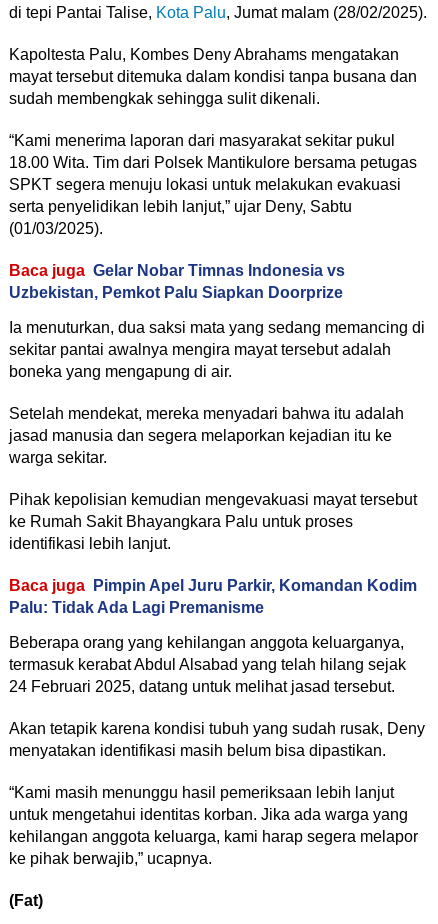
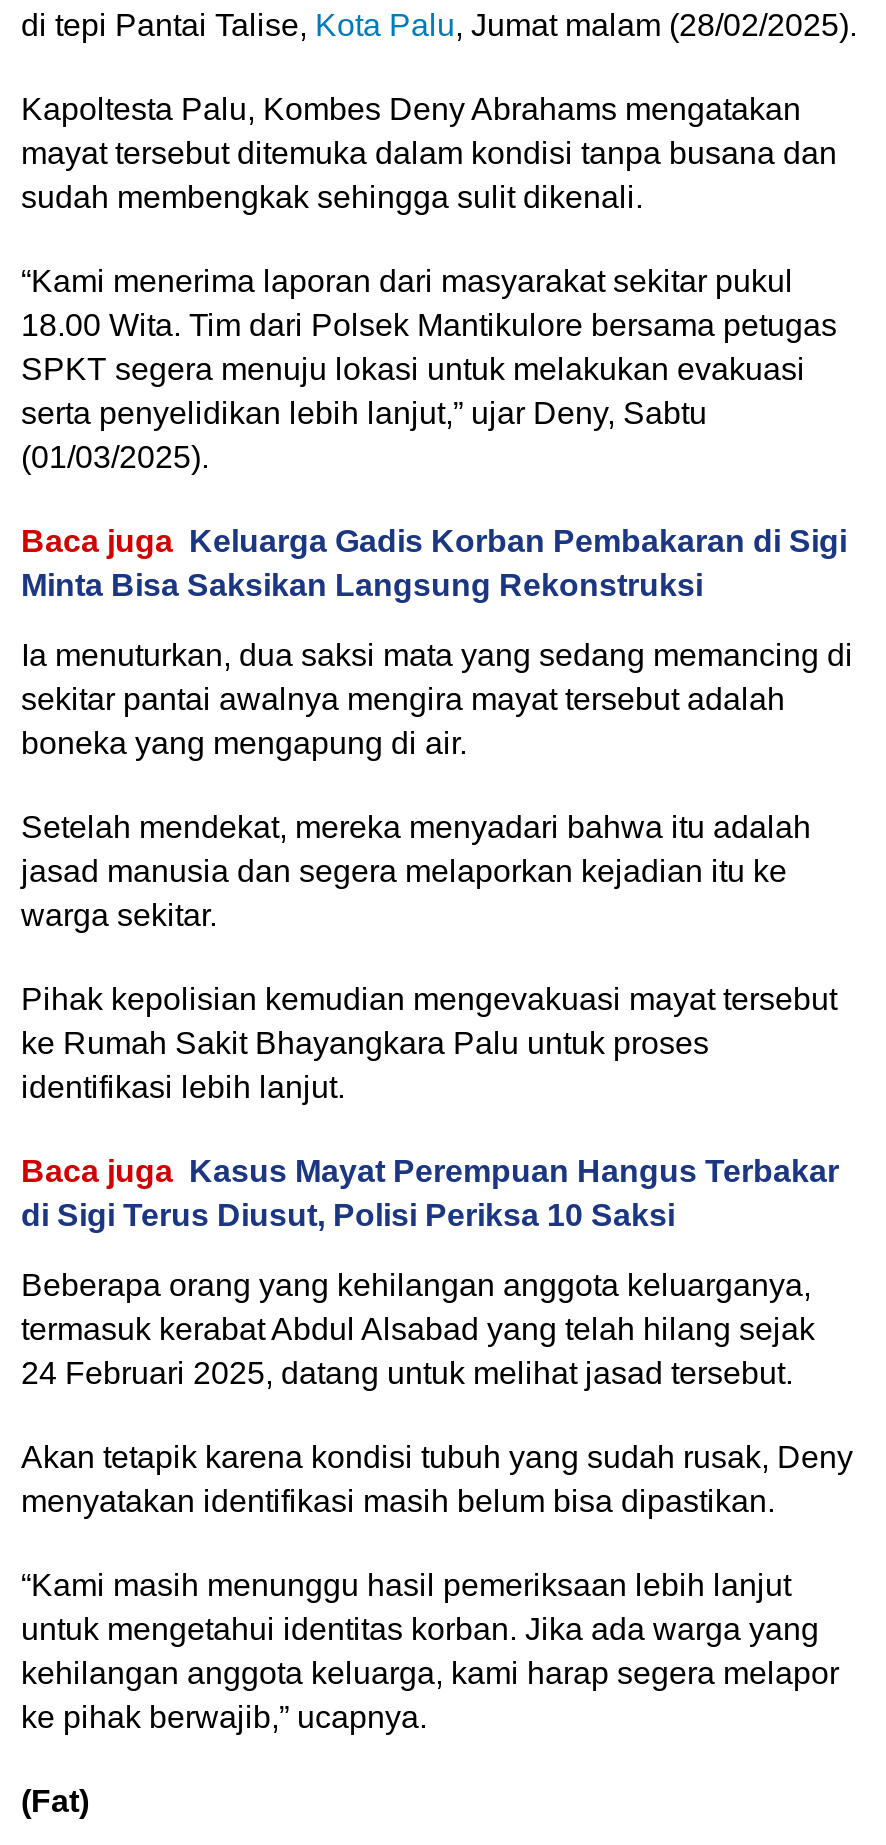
- Baca juga Gelar Nobar Timnas Indonesia vs
- Uzbekistan, Pemkot Palu Siapkan Doorprize
+ Baca juga Keluarga Gadis Korban Pembakaran di Sigi
+ Minta Bisa Saksikan Langsung Rekonstruksi

- Baca juga Pimpin Apel Juru Parkir, Komandan Kodim
- Palu: Tidak Ada Lagi Premanisme
+ Baca juga Kasus Mayat Perempuan Hangus Terbakar
+ di Sigi Terus Diusut, Polisi Periksa 10 Saksi
